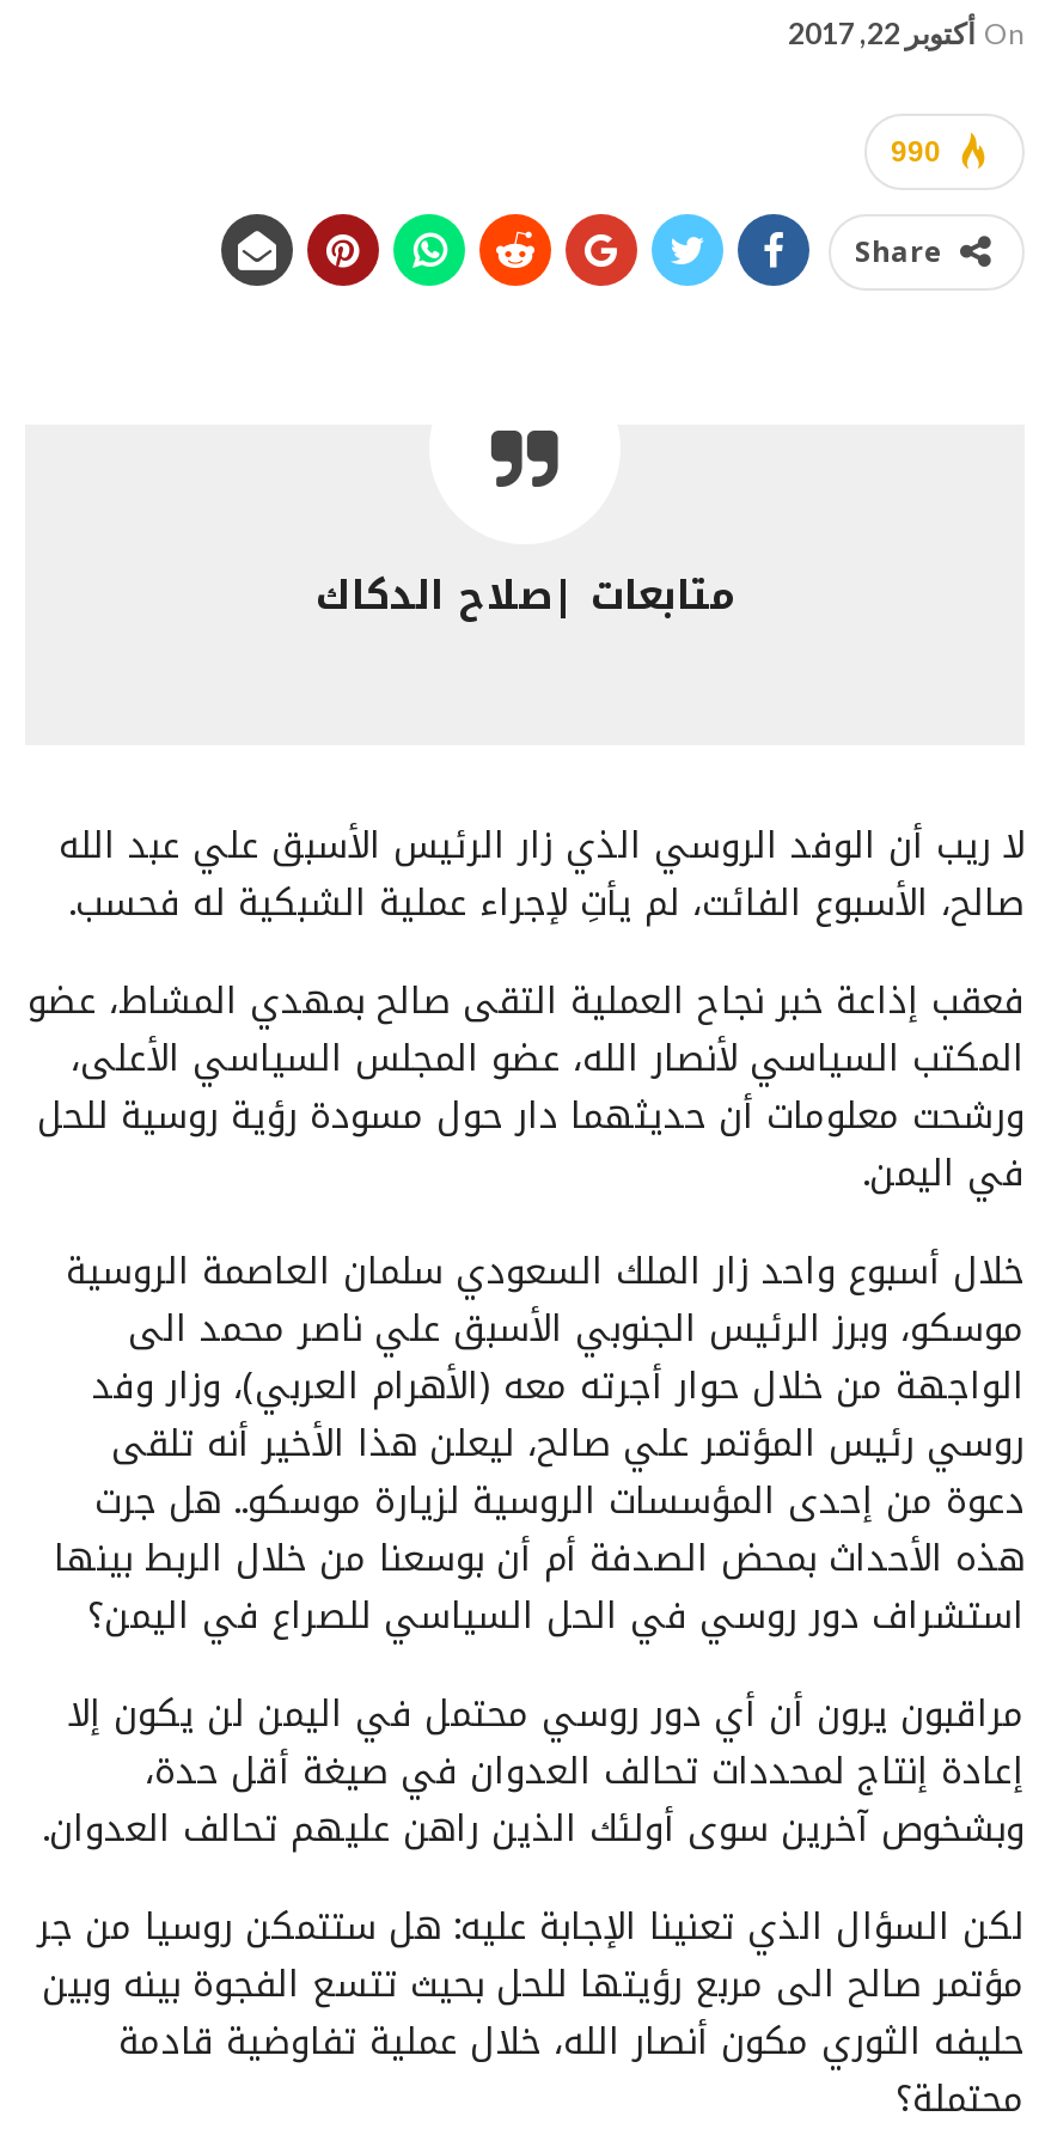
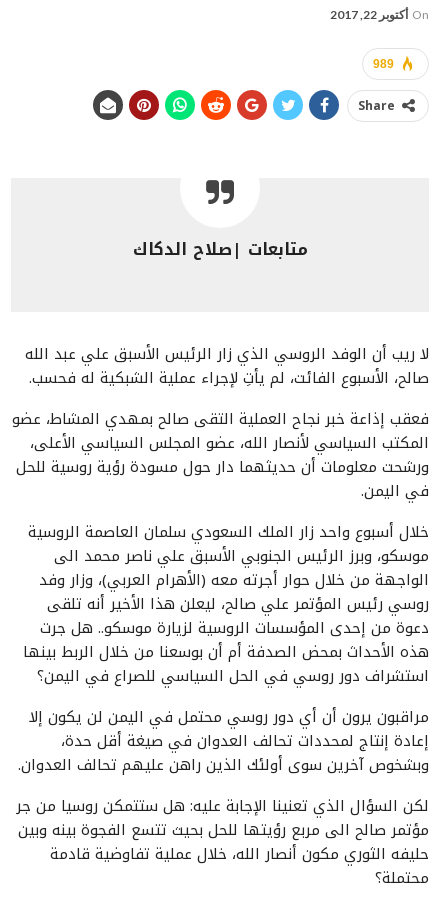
- 990
+ 989
